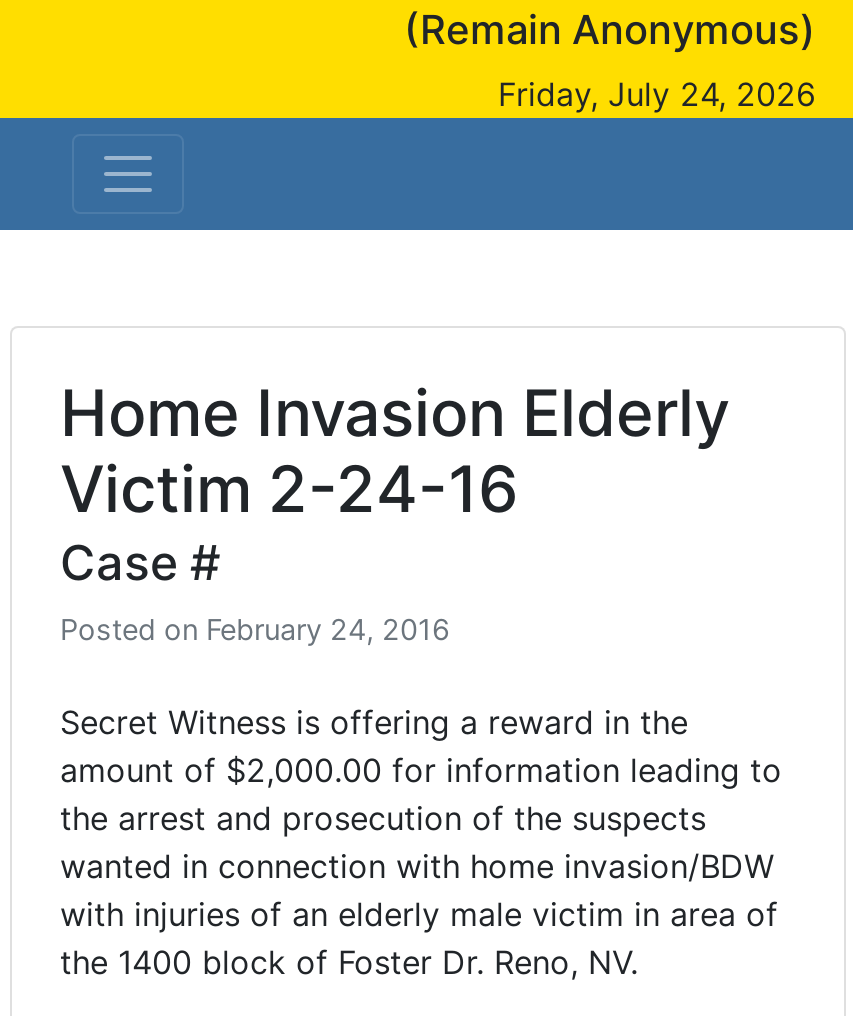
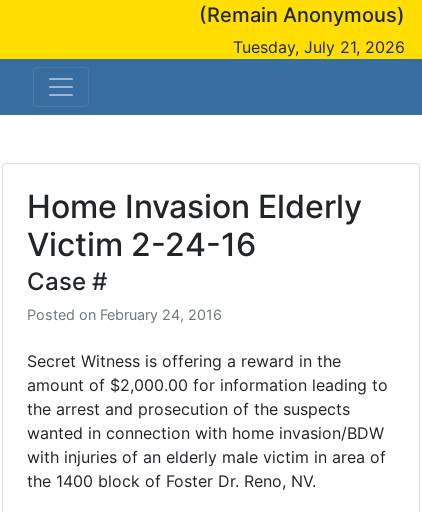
- Friday, July 24, 2026
+ Tuesday, July 21, 2026
